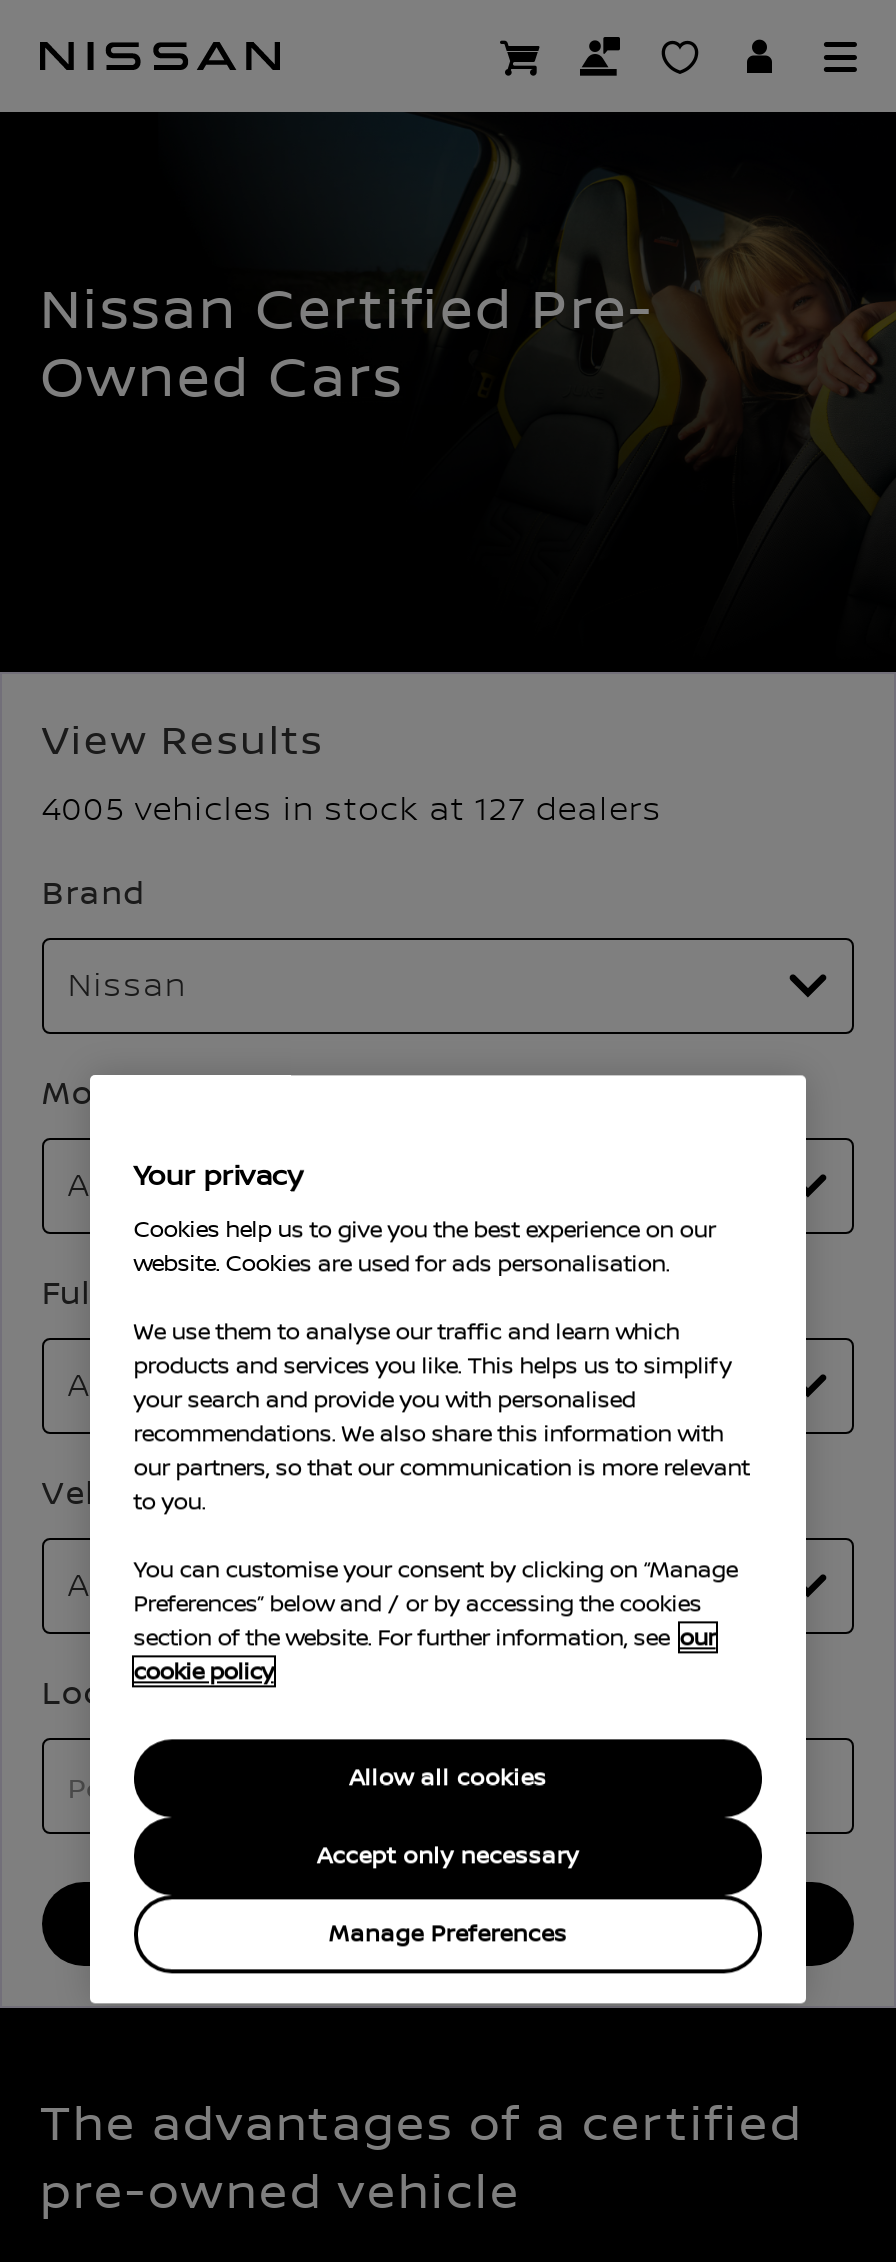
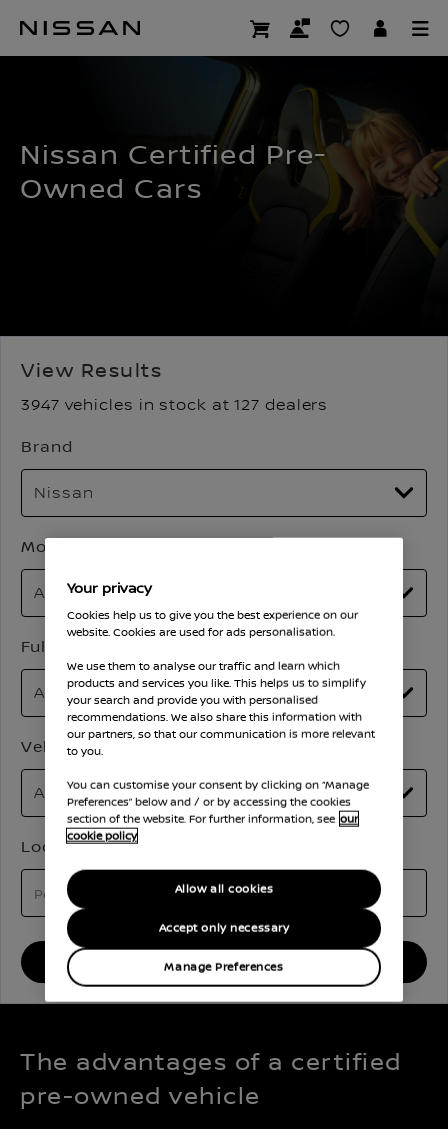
- 4005 vehicles in stock at 127 dealers
+ 3947 vehicles in stock at 127 dealers
